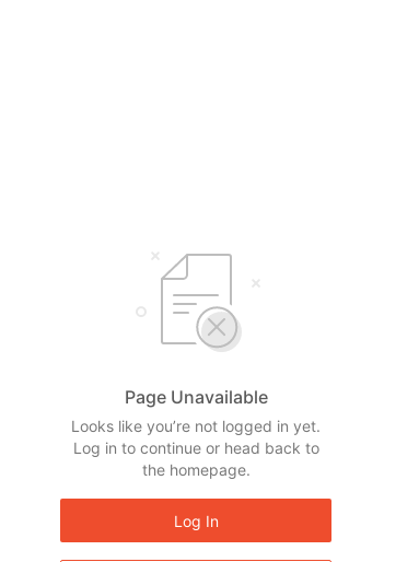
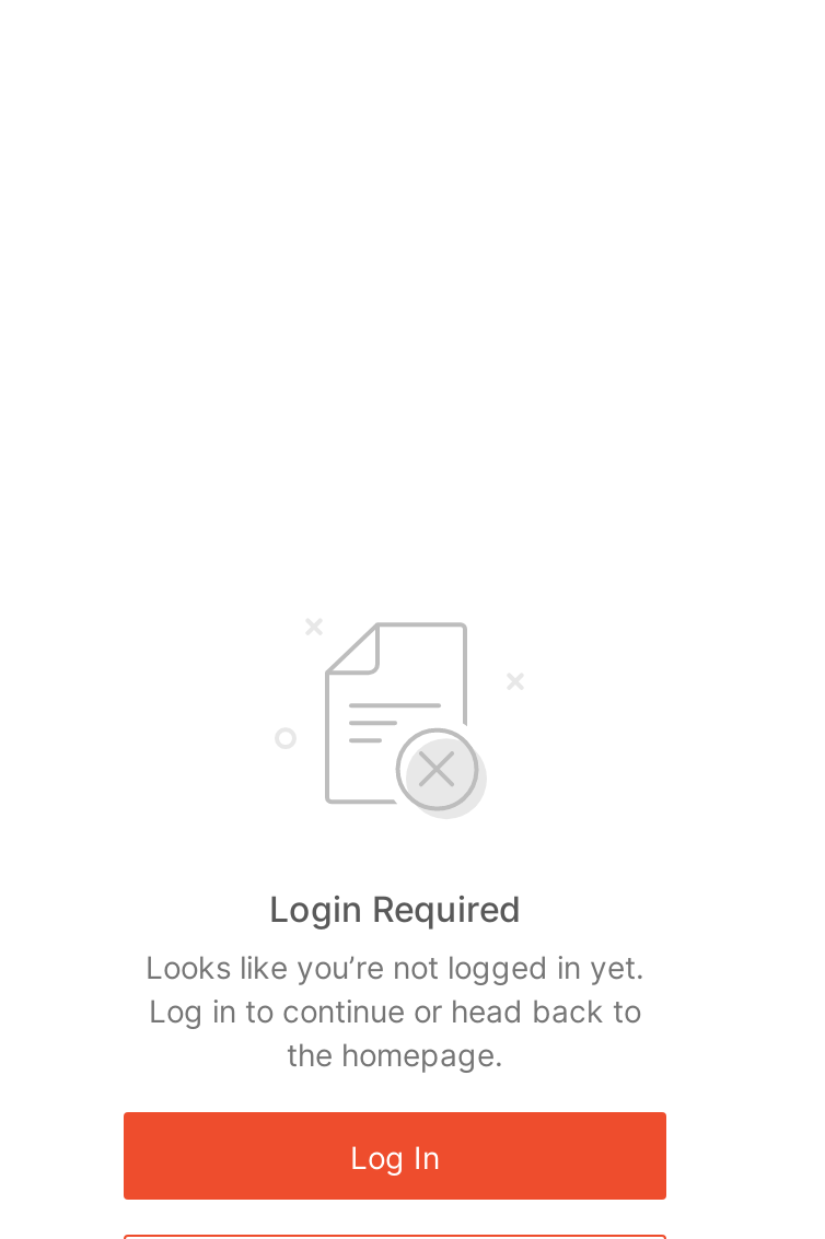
- Page Unavailable
+ Login Required
